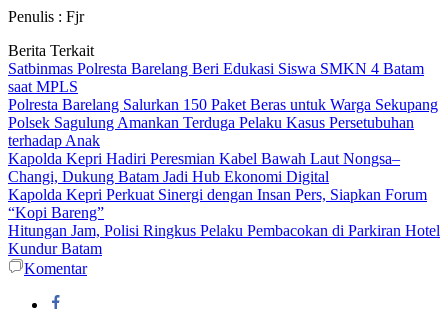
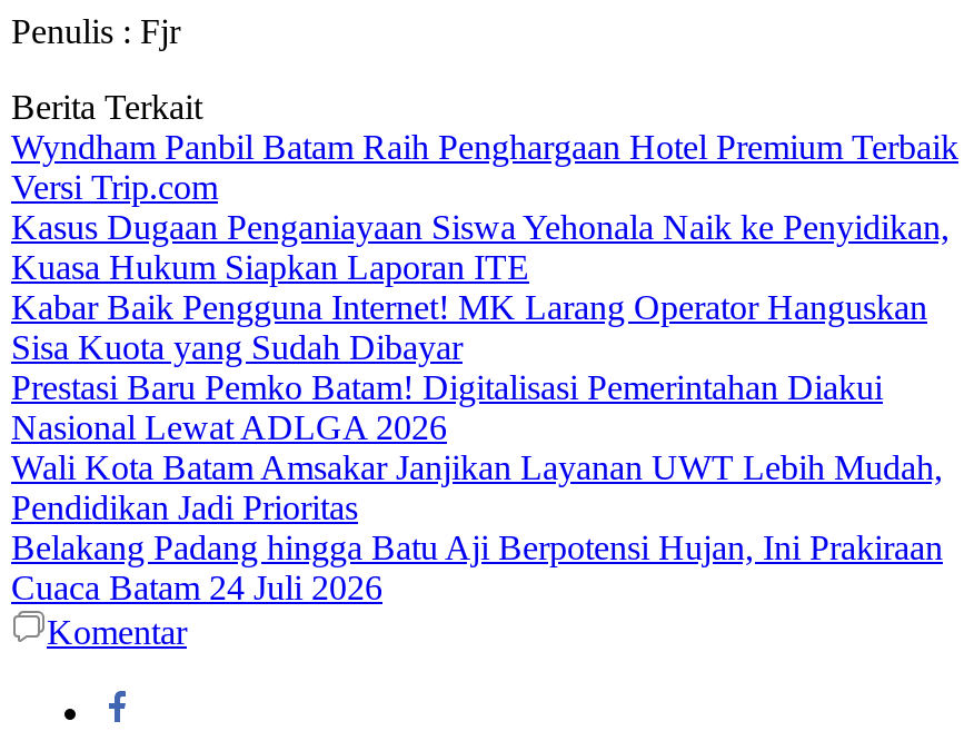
- Satbinmas Polresta Barelang Beri Edukasi Siswa SMKN 4 Batam
- saat MPLS
- Polresta Barelang Salurkan 150 Paket Beras untuk Warga Sekupang
- Polsek Sagulung Amankan Terduga Pelaku Kasus Persetubuhan
- terhadap Anak
- Kapolda Kepri Hadiri Peresmian Kabel Bawah Laut Nongsa–
- Changi, Dukung Batam Jadi Hub Ekonomi Digital
- Kapolda Kepri Perkuat Sinergi dengan Insan Pers, Siapkan Forum
- “Kopi Bareng”
- Hitungan Jam, Polisi Ringkus Pelaku Pembacokan di Parkiran Hotel
- Kundur Batam
+ Wyndham Panbil Batam Raih Penghargaan Hotel Premium Terbaik
+ Versi Trip.com
+ Kasus Dugaan Penganiayaan Siswa Yehonala Naik ke Penyidikan,
+ Kuasa Hukum Siapkan Laporan ITE
+ Kabar Baik Pengguna Internet! MK Larang Operator Hanguskan
+ Sisa Kuota yang Sudah Dibayar
+ Prestasi Baru Pemko Batam! Digitalisasi Pemerintahan Diakui
+ Nasional Lewat ADLGA 2026
+ Wali Kota Batam Amsakar Janjikan Layanan UWT Lebih Mudah,
+ Pendidikan Jadi Prioritas
+ Belakang Padang hingga Batu Aji Berpotensi Hujan, Ini Prakiraan
+ Cuaca Batam 24 Juli 2026
